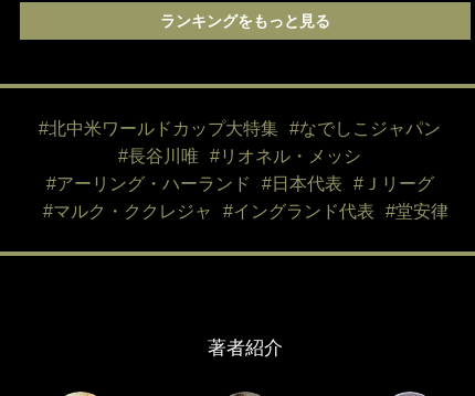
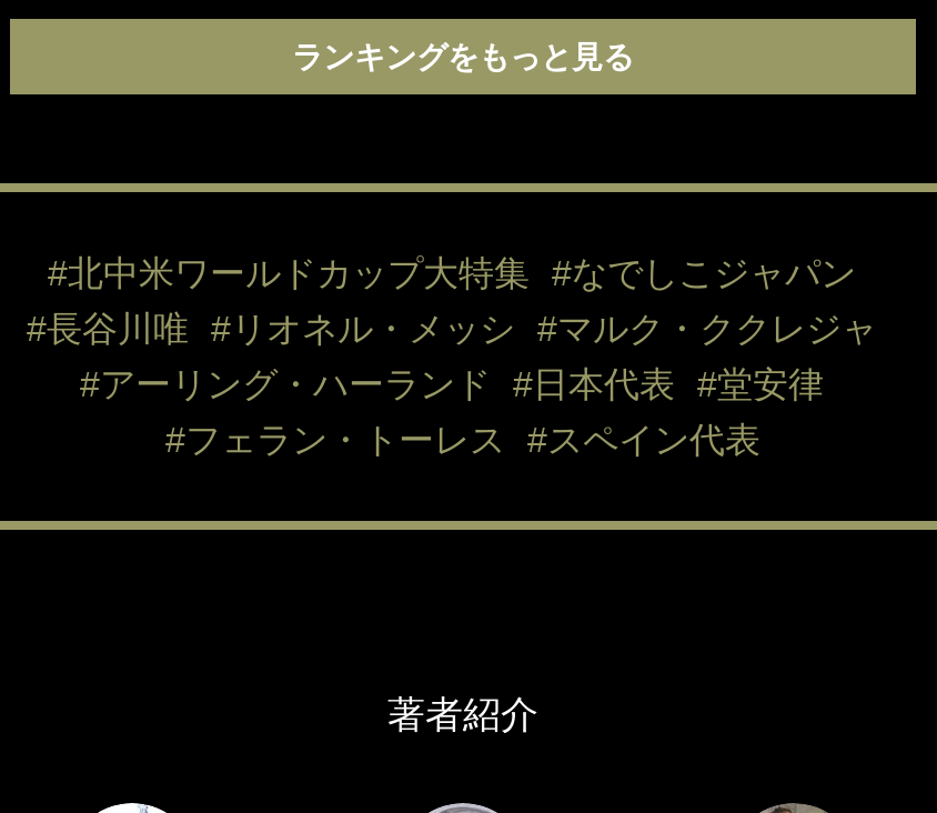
- #長谷川唯 #リオネル・メッシ
+ #長谷川唯 #リオネル・メッシ #マルク・ククレジャ

- #アーリング・ハーランド #日本代表 #Ｊリーグ
+ #アーリング・ハーランド #日本代表 #堂安律

- #マルク・ククレジャ #イングランド代表 #堂安律
+ #フェラン・トーレス #スペイン代表
